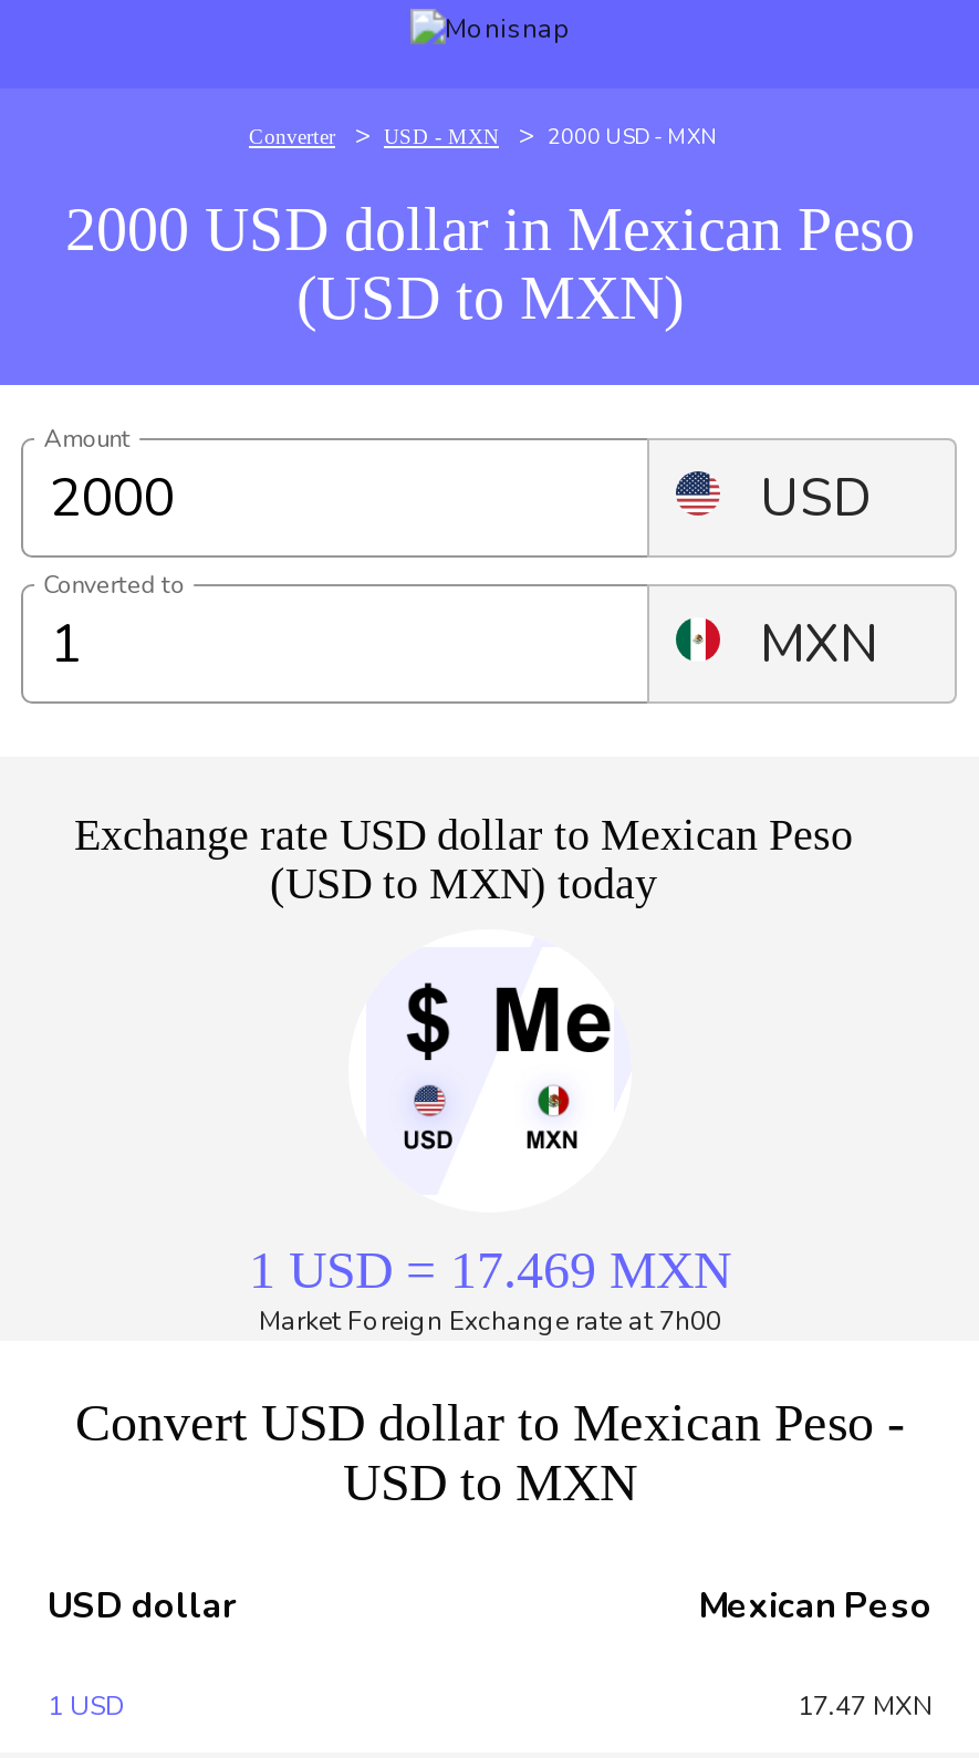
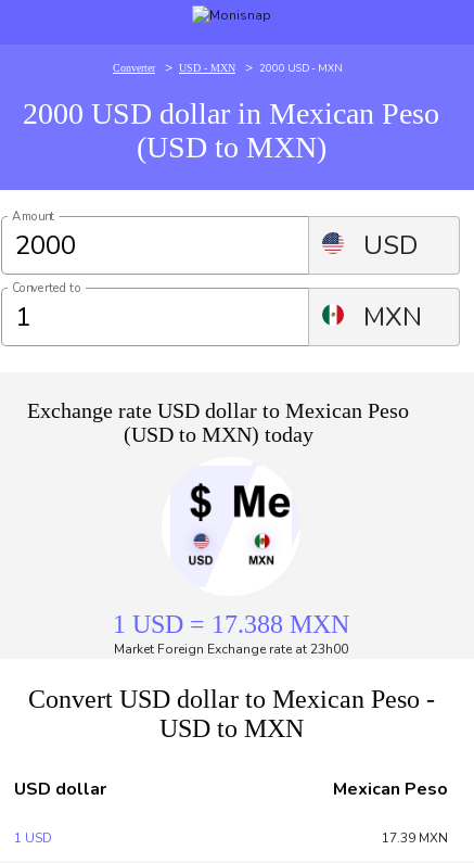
- 1 USD = 17.469 MXN
+ 1 USD = 17.388 MXN

- Market Foreign Exchange rate at 7h00
+ Market Foreign Exchange rate at 23h00

- 17.47 MXN
+ 17.39 MXN
